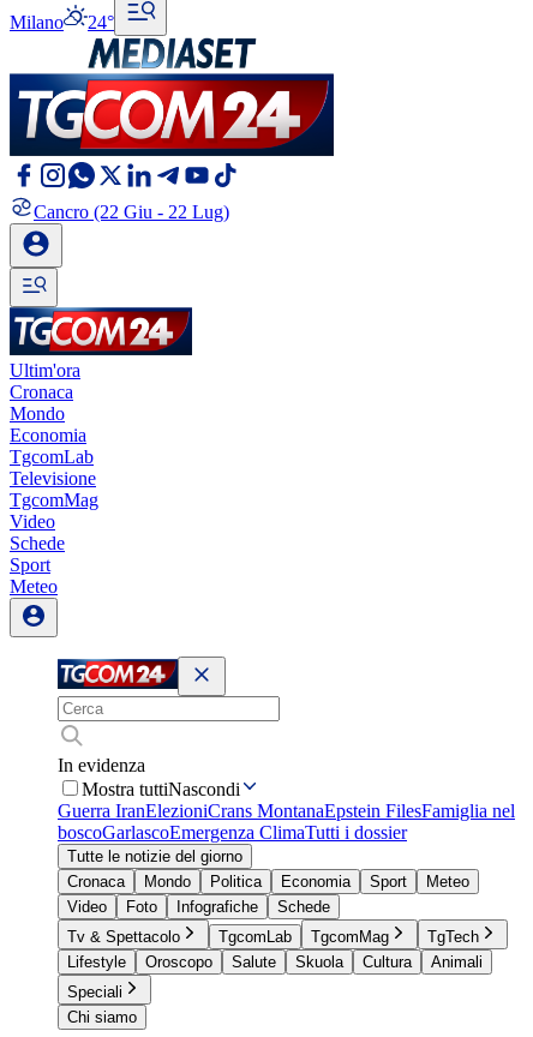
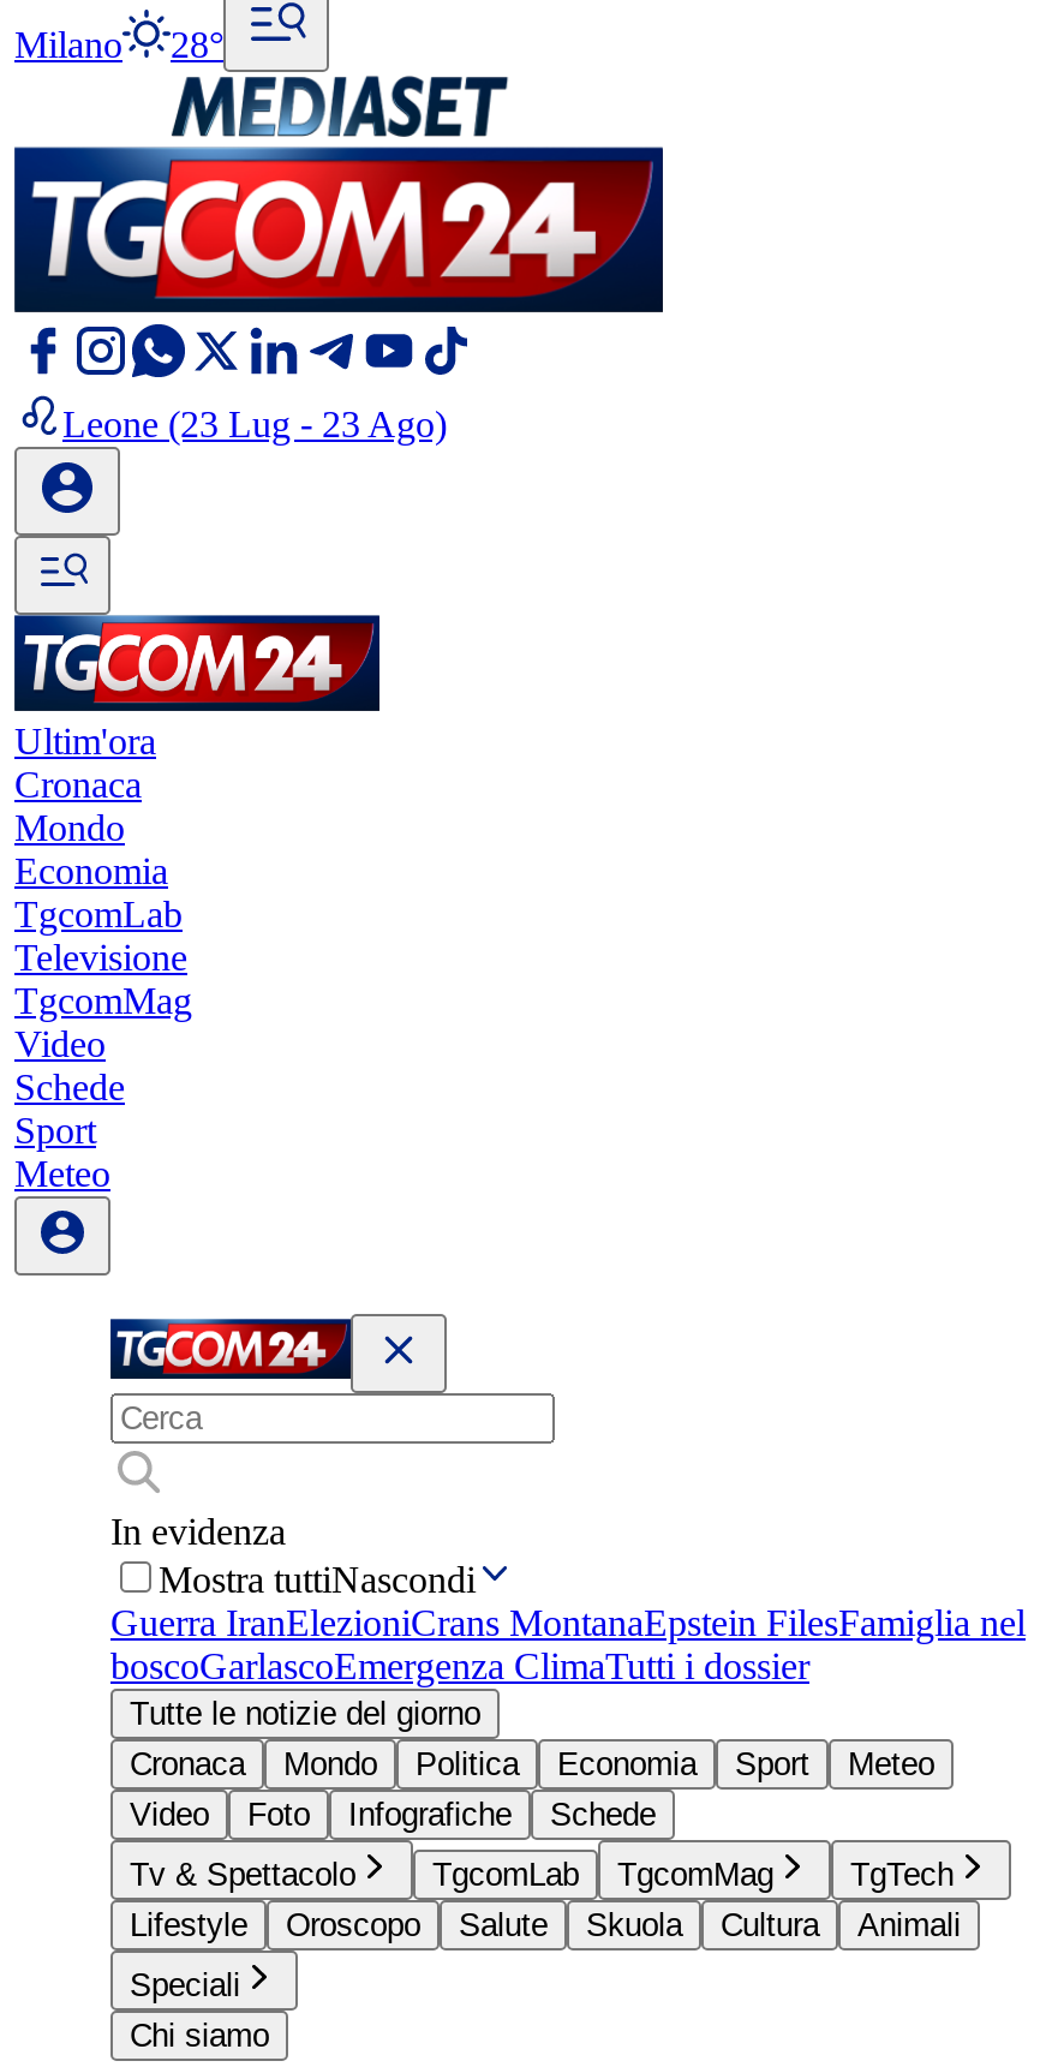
- Milano 24°
+ Milano 28°

- Cancro (22 Giu - 22 Lug)
+ Leone (23 Lug - 23 Ago)
